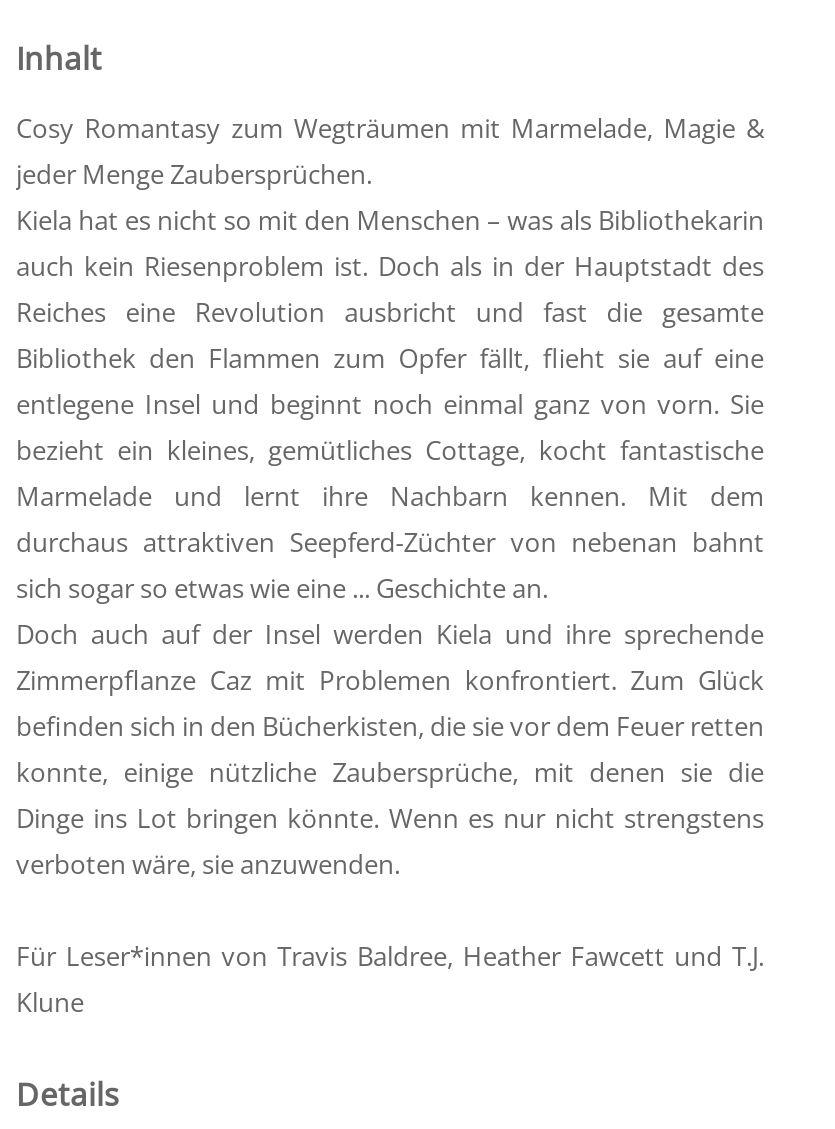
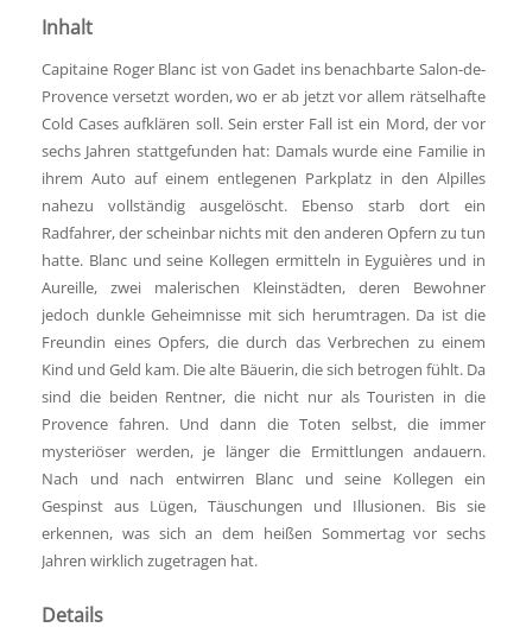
- Cosy Romantasy zum Wegträumen mit Marmelade, Magie &
- jeder Menge Zaubersprüchen.
- Kiela hat es nicht so mit den Menschen – was als Bibliothekarin
- auch kein Riesenproblem ist. Doch als in der Hauptstadt des
- Reiches eine Revolution ausbricht und fast die gesamte
- Bibliothek den Flammen zum Opfer fällt, flieht sie auf eine
- entlegene Insel und beginnt noch einmal ganz von vorn. Sie
- bezieht ein kleines, gemütliches Cottage, kocht fantastische
- Marmelade und lernt ihre Nachbarn kennen. Mit dem
- durchaus attraktiven Seepferd-Züchter von nebenan bahnt
- sich sogar so etwas wie eine ... Geschichte an.
- Doch auch auf der Insel werden Kiela und ihre sprechende
- Zimmerpflanze Caz mit Problemen konfrontiert. Zum Glück
- befinden sich in den Bücherkisten, die sie vor dem Feuer retten
- konnte, einige nützliche Zaubersprüche, mit denen sie die
- Dinge ins Lot bringen könnte. Wenn es nur nicht strengstens
- verboten wäre, sie anzuwenden.
- Für Leser*innen von Travis Baldree, Heather Fawcett und T.J.
- Klune
+ Capitaine Roger Blanc ist von Gadet ins benachbarte Salon-de-
+ Provence versetzt worden, wo er ab jetzt vor allem rätselhafte
+ Cold Cases aufklären soll. Sein erster Fall ist ein Mord, der vor
+ sechs Jahren stattgefunden hat: Damals wurde eine Familie in
+ ihrem Auto auf einem entlegenen Parkplatz in den Alpilles
+ nahezu vollständig ausgelöscht. Ebenso starb dort ein
+ Radfahrer, der scheinbar nichts mit den anderen Opfern zu tun
+ hatte. Blanc und seine Kollegen ermitteln in Eyguières und in
+ Aureille, zwei malerischen Kleinstädten, deren Bewohner
+ jedoch dunkle Geheimnisse mit sich herumtragen. Da ist die
+ Freundin eines Opfers, die durch das Verbrechen zu einem
+ Kind und Geld kam. Die alte Bäuerin, die sich betrogen fühlt. Da
+ sind die beiden Rentner, die nicht nur als Touristen in die
+ Provence fahren. Und dann die Toten selbst, die immer
+ mysteriöser werden, je länger die Ermittlungen andauern.
+ Nach und nach entwirren Blanc und seine Kollegen ein
+ Gespinst aus Lügen, Täuschungen und Illusionen. Bis sie
+ erkennen, was sich an dem heißen Sommertag vor sechs
+ Jahren wirklich zugetragen hat.
